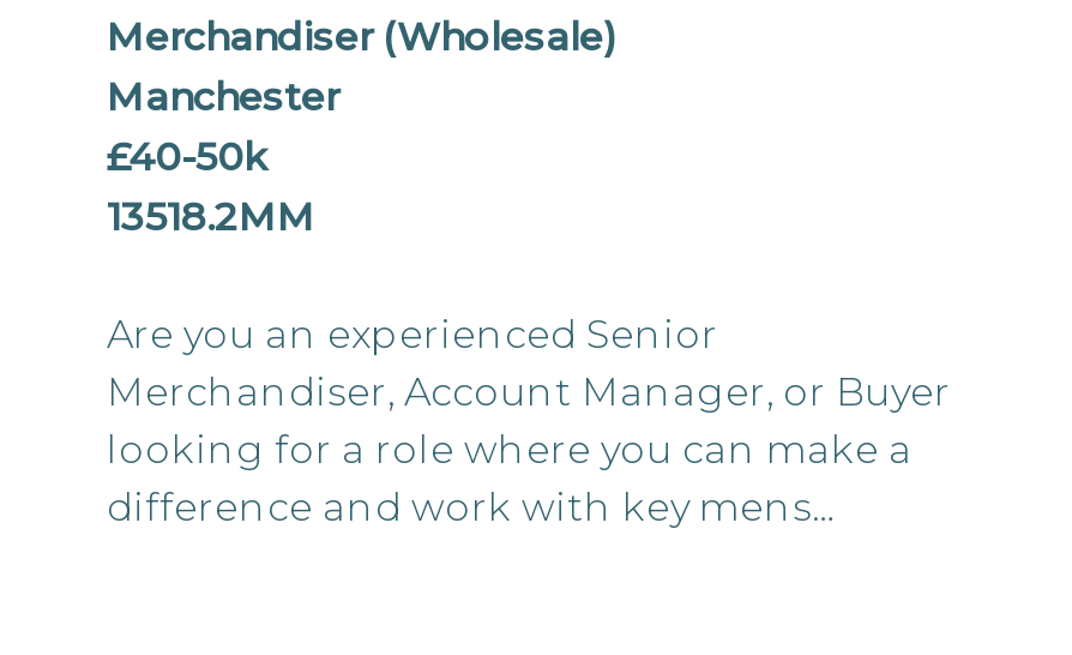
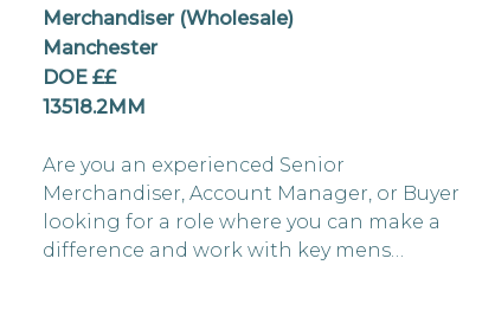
- £40-50k
+ DOE ££
